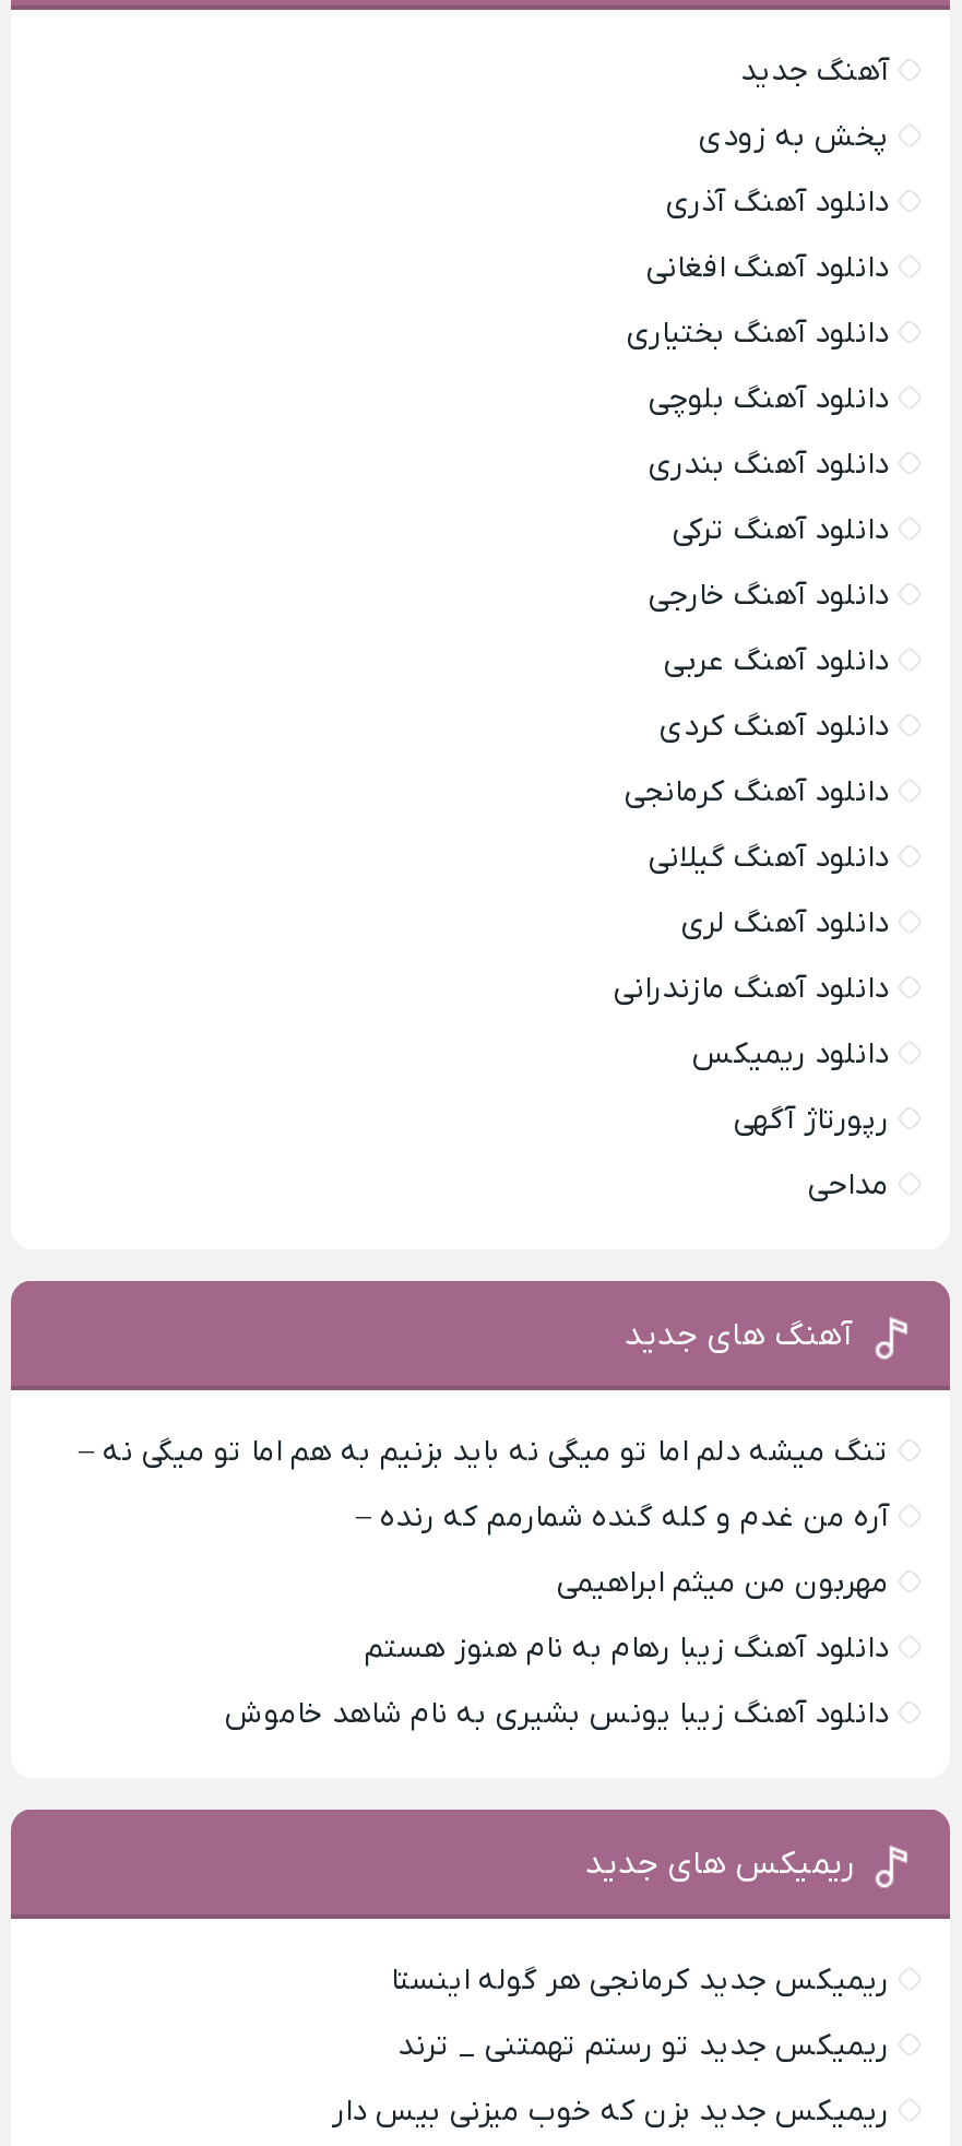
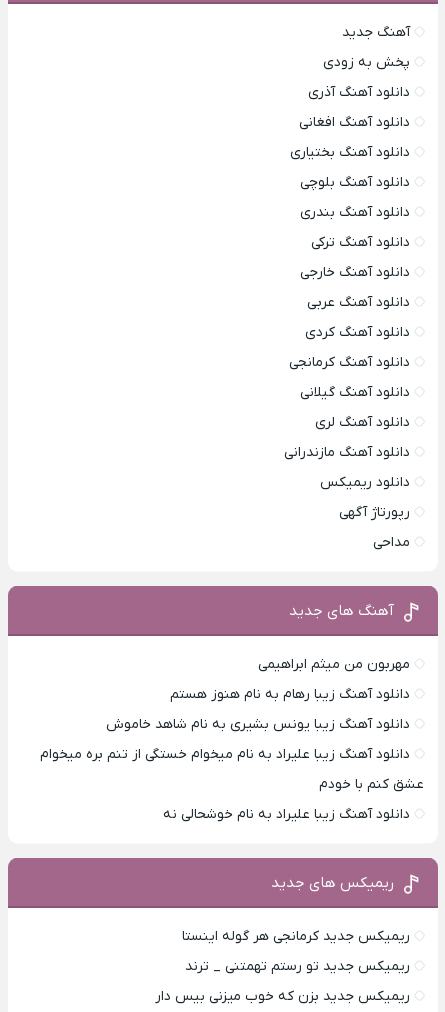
- تنگ میشه دلم اما تو میگی نه باید بزنیم به هم اما تو میگی نه –
- آره من غدم و کله گنده شمارمم که رنده –

moved up: مهربون من میثم ابراهیمی | دانلود آهنگ زیبا رهام به نام هنوز هستم | دانلود آهنگ زیبا یونس بشیری به نام شاهد خاموش

+ دانلود آهنگ زیبا علیراد به نام میخوام خستگی از تنم بره میخوام
+ عشق کنم با خودم
+ دانلود آهنگ زیبا علیراد به نام خوشحالی نه
